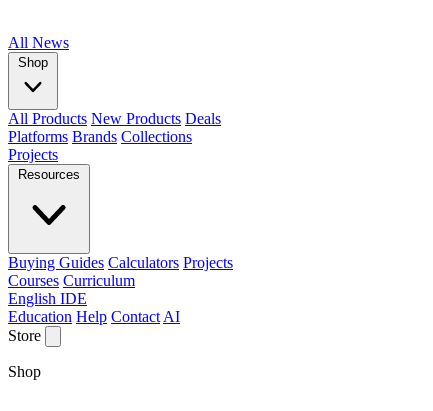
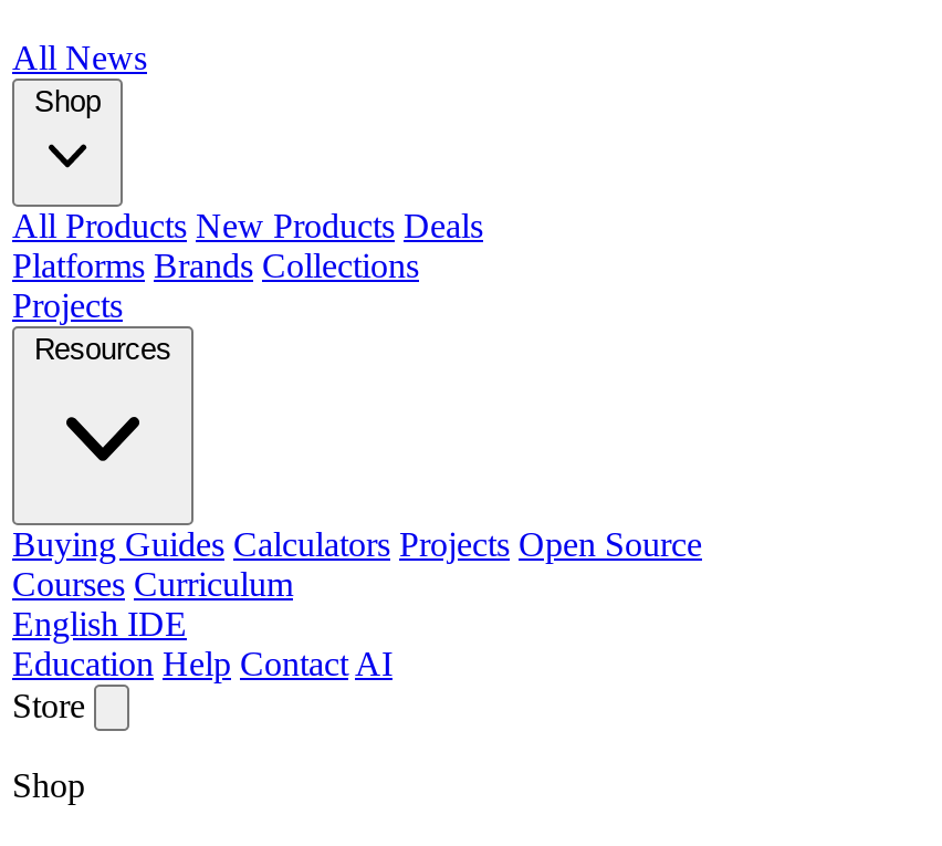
- Buying Guides Calculators Projects
+ Buying Guides Calculators Projects Open Source
